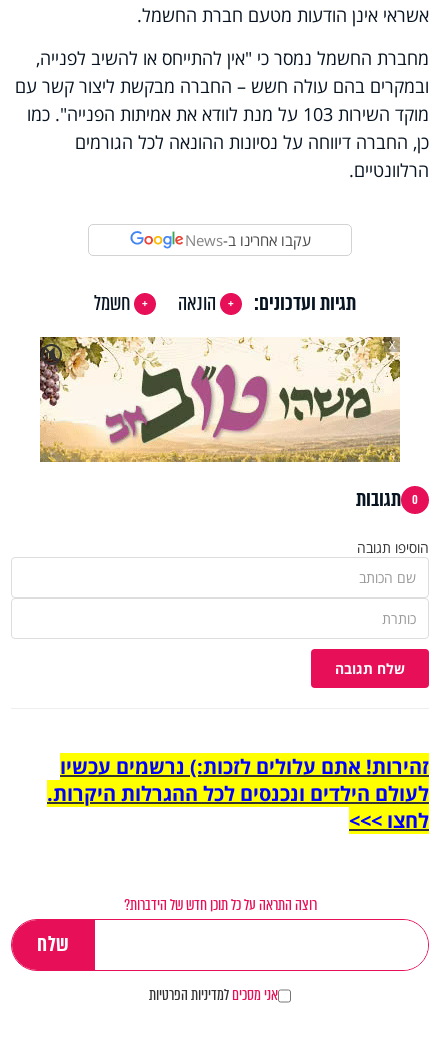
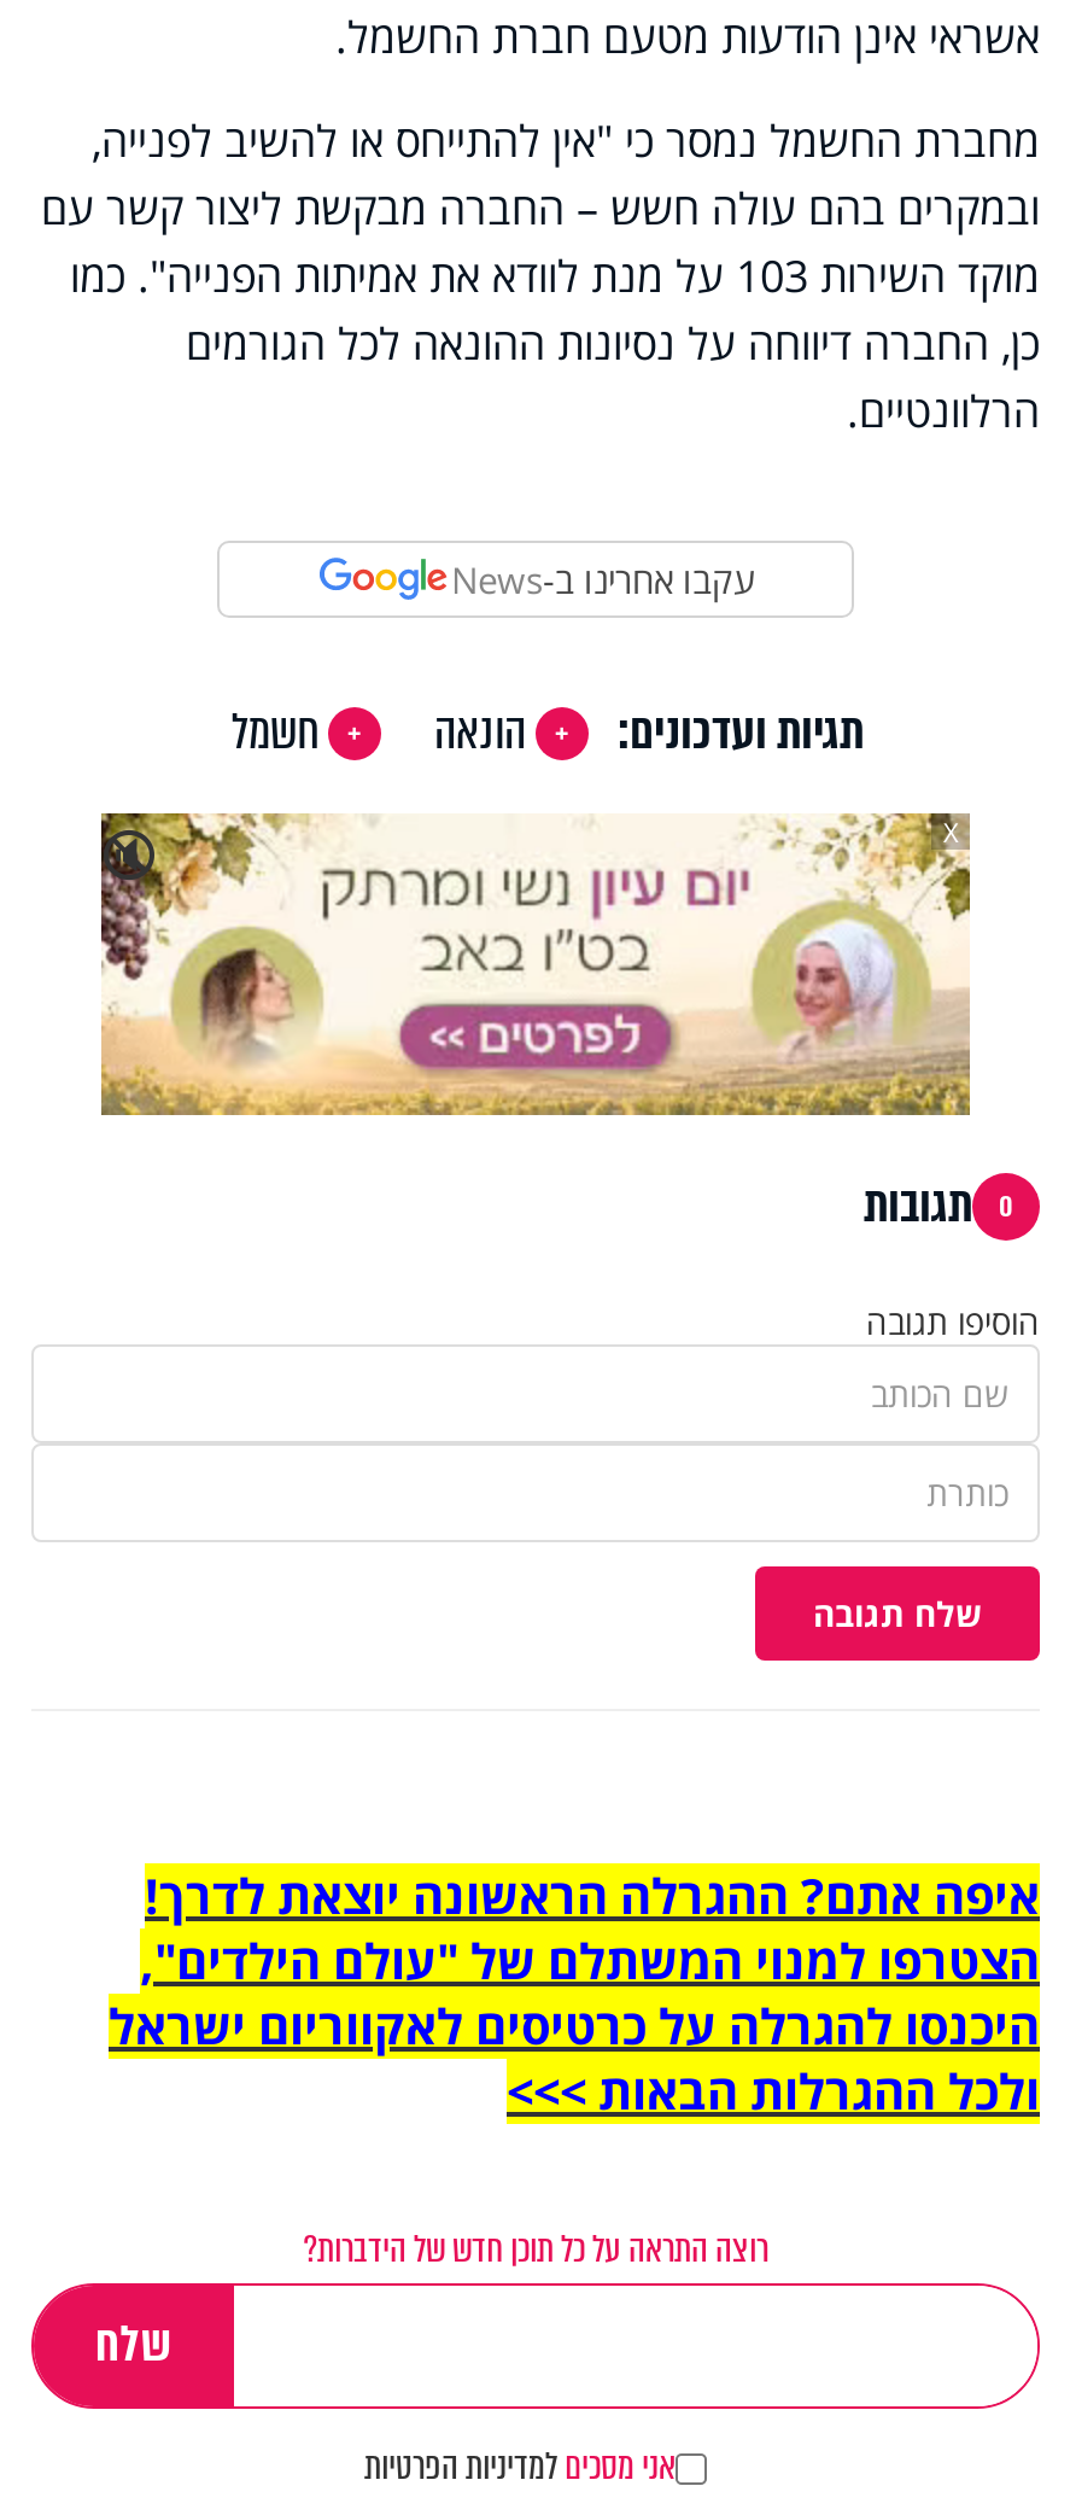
- [image]
+ [image]

- זהירות! אתם עלולים לזכות:) נרשמים עכשיו
- לעולם הילדים ונכנסים לכל ההגרלות היקרות.
- לחצו >>>
+ איפה אתם? ההגרלה הראשונה יוצאת לדרך!
+ הצטרפו למנוי המשתלם של "עולם הילדים",
+ היכנסו להגרלה על כרטיסים לאקווריום ישראל
+ ולכל ההגרלות הבאות >>>
